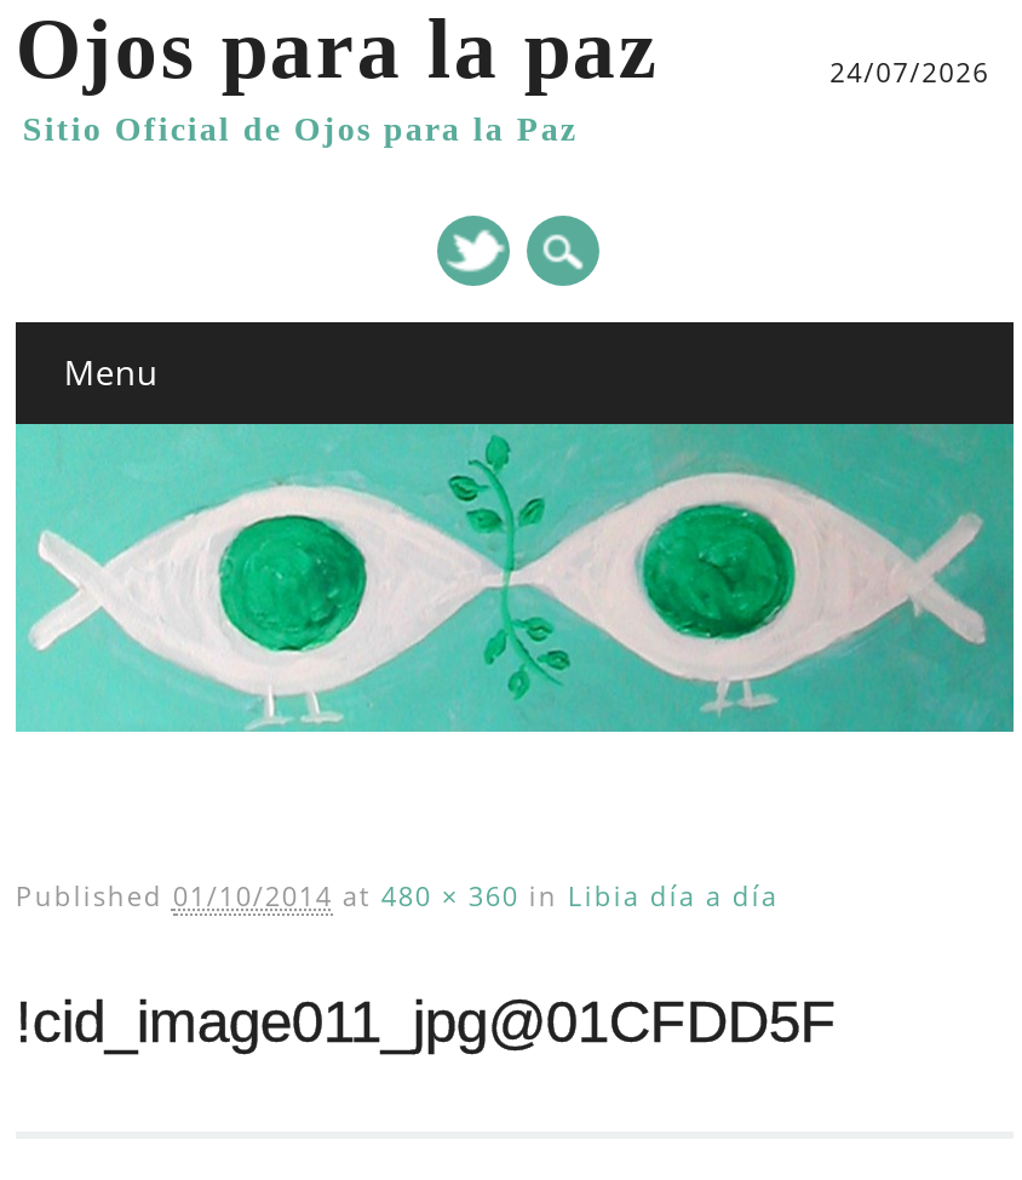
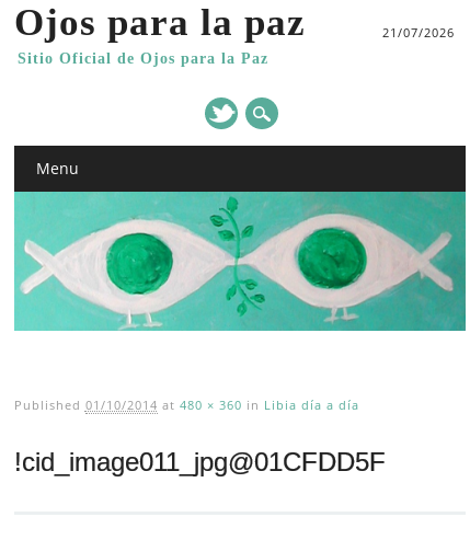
- 24/07/2026
+ 21/07/2026
